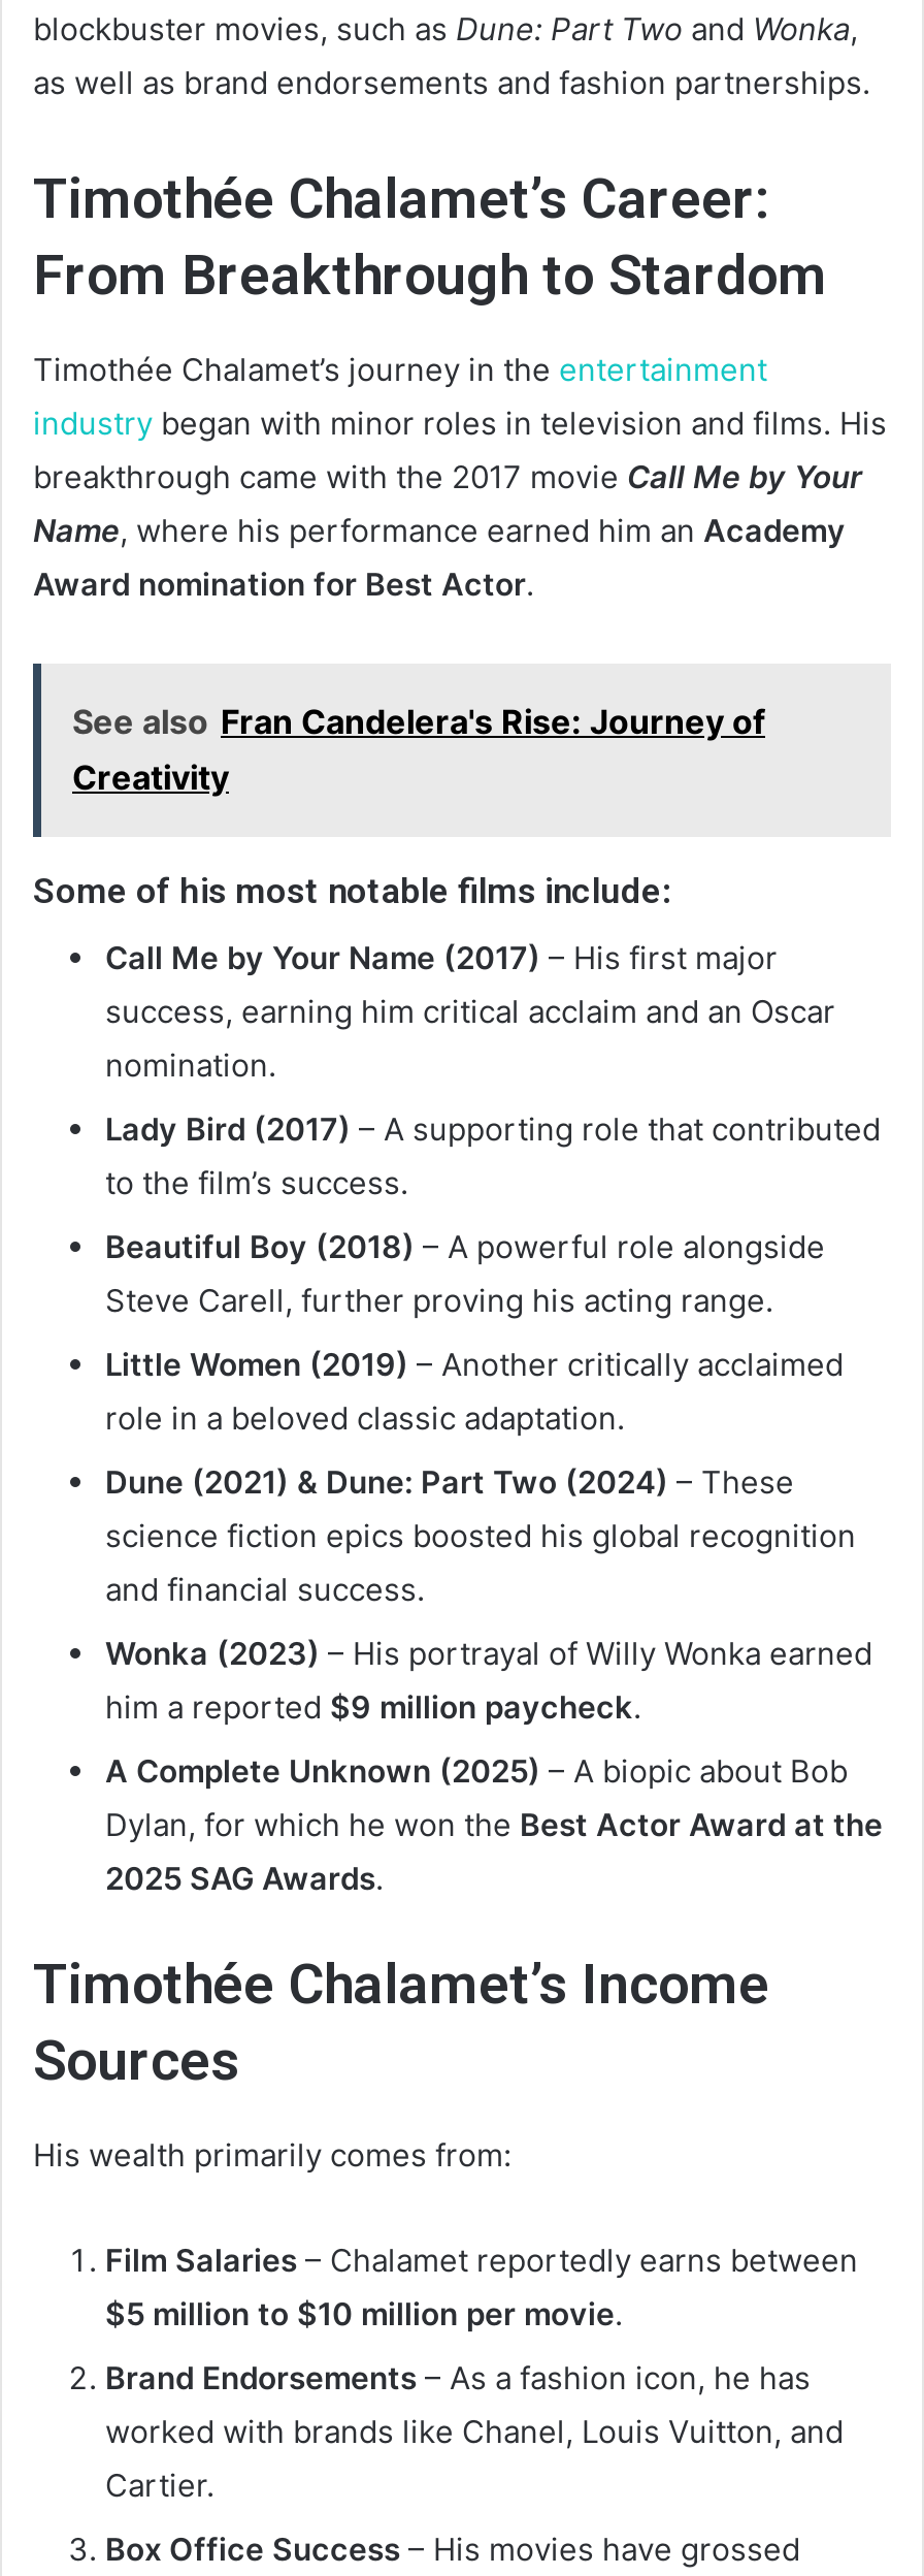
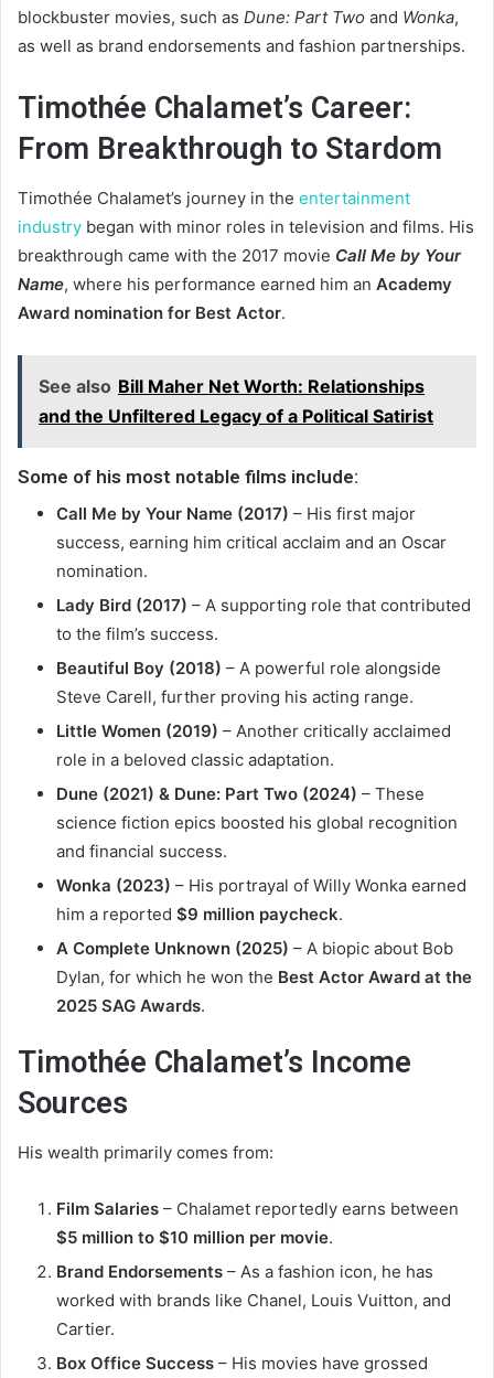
- See also Fran Candelera's Rise: Journey of
- Creativity
+ See also Bill Maher Net Worth: Relationships
+ and the Unfiltered Legacy of a Political Satirist
